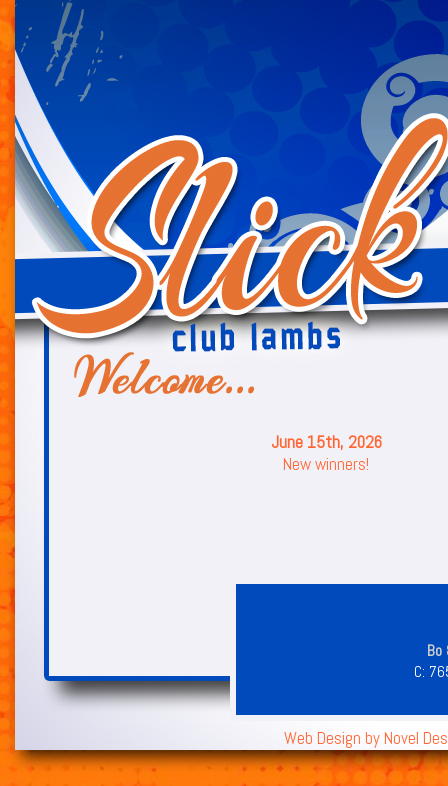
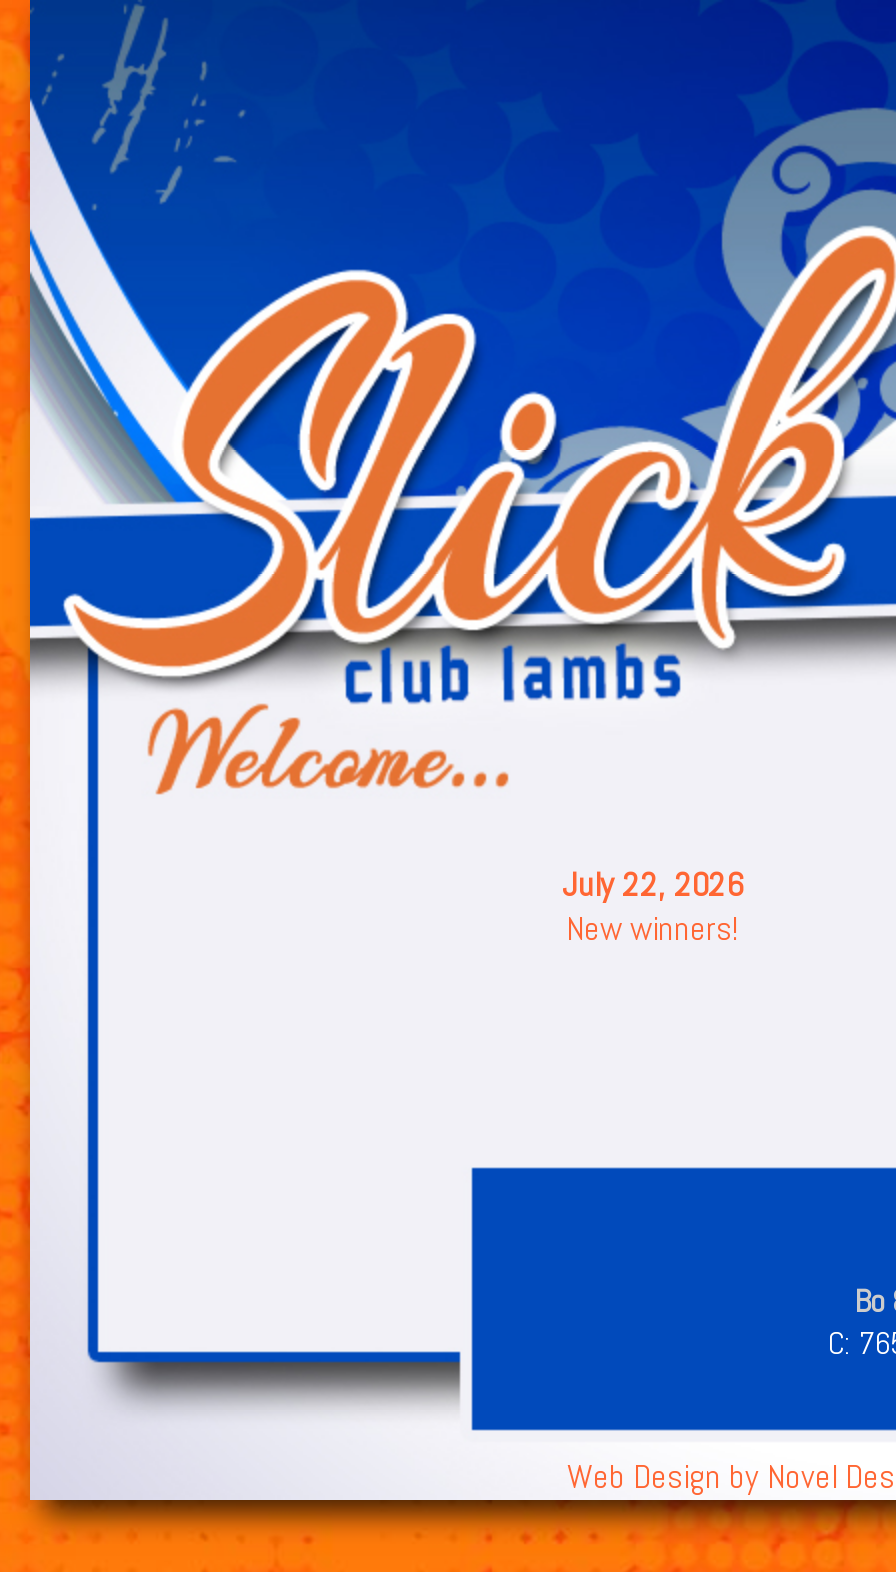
- June 15th, 2026
+ July 22, 2026
